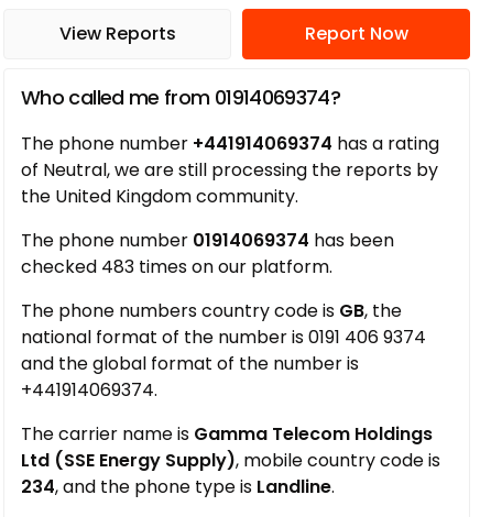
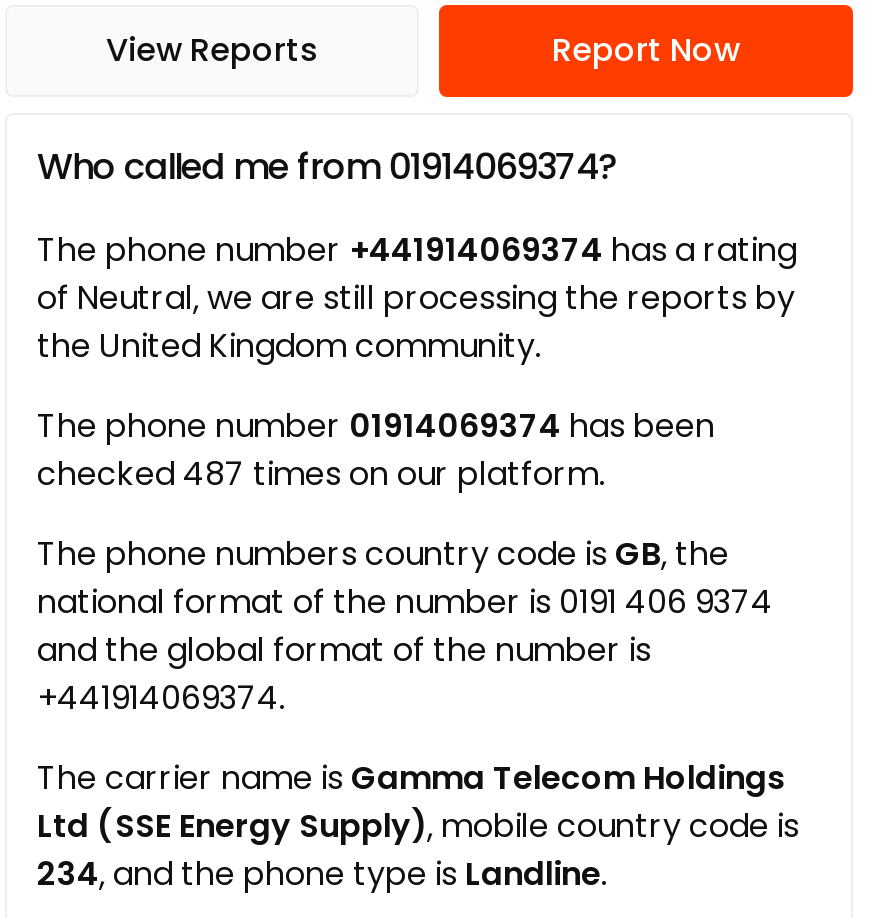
- checked 483 times on our platform.
+ checked 487 times on our platform.
